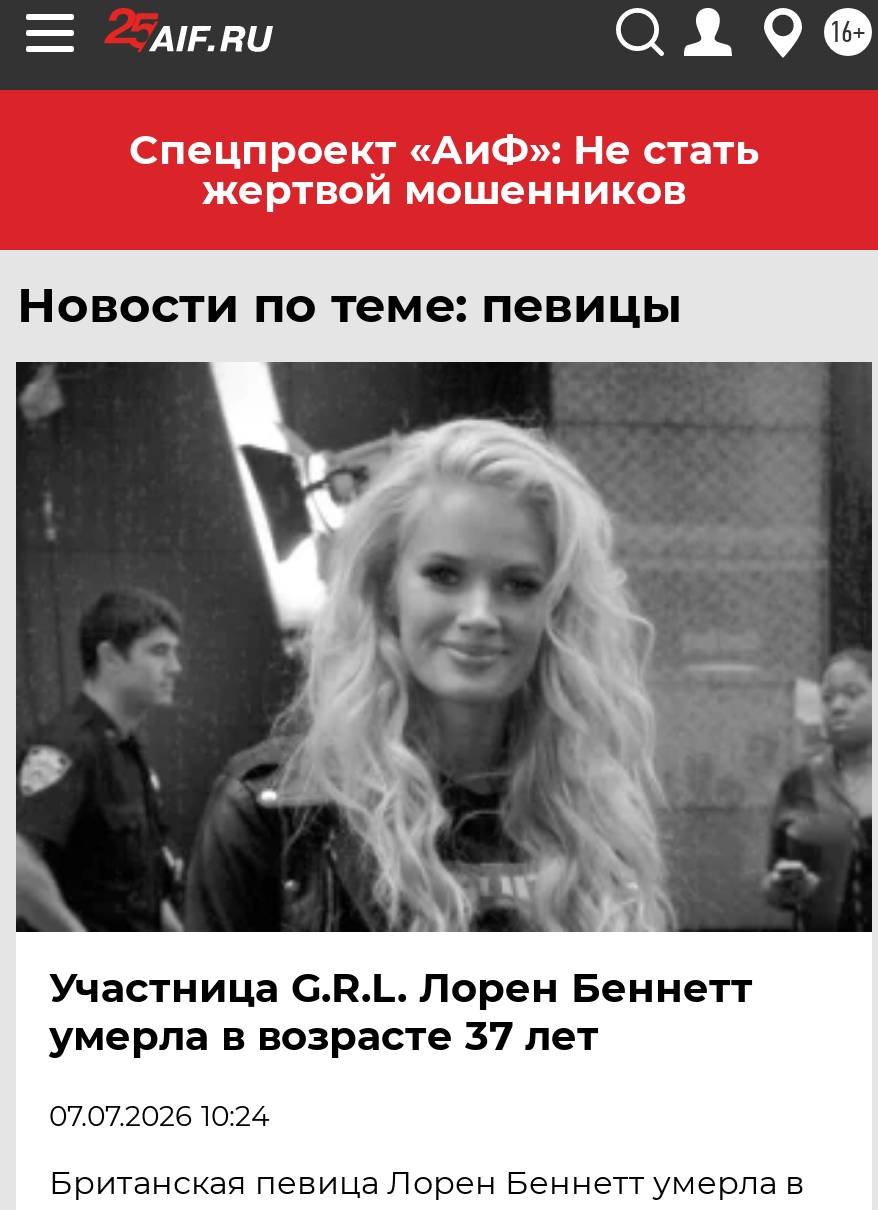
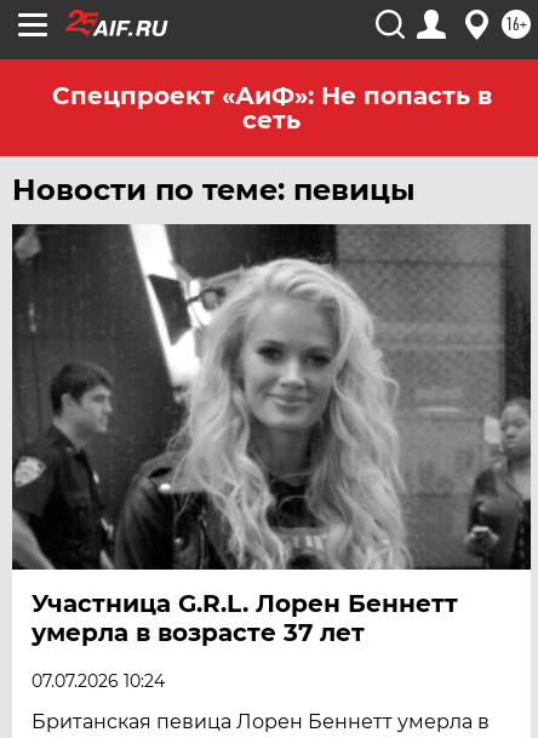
- Спецпроект «АиФ»: Не стать
- жертвой мошенников
+ Спецпроект «АиФ»: Не попасть в
+ сеть
